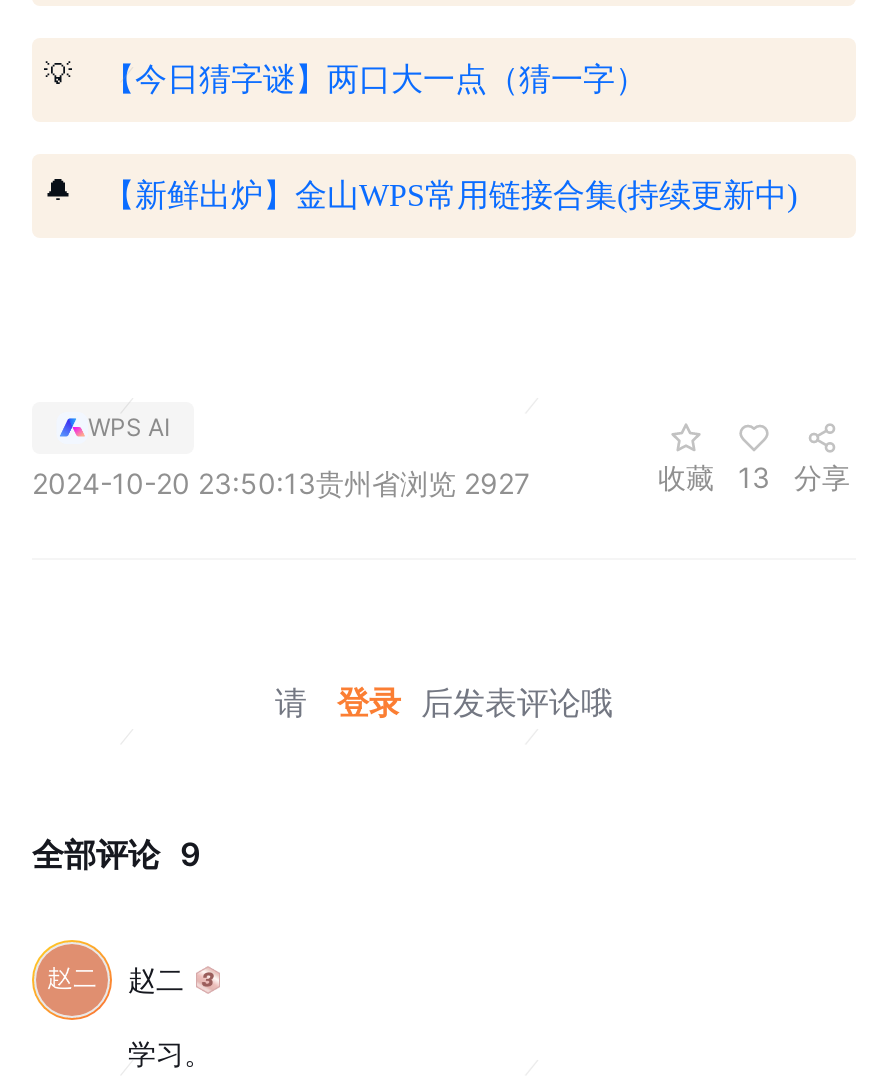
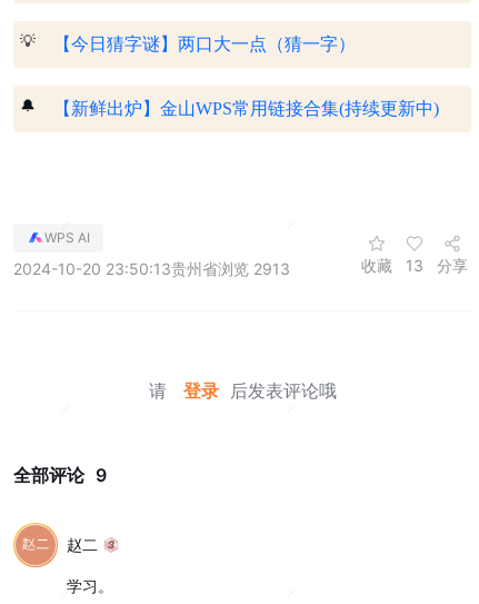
- 2024-10-20 23:50:13贵州省浏览 2927
+ 2024-10-20 23:50:13贵州省浏览 2913
